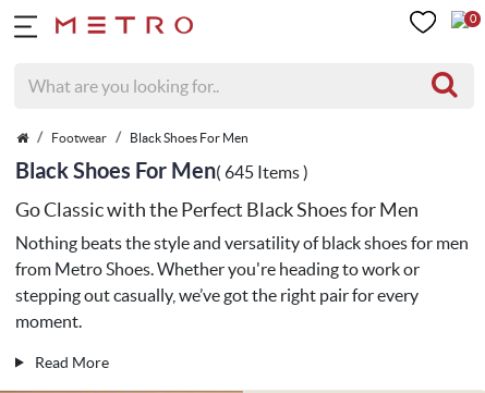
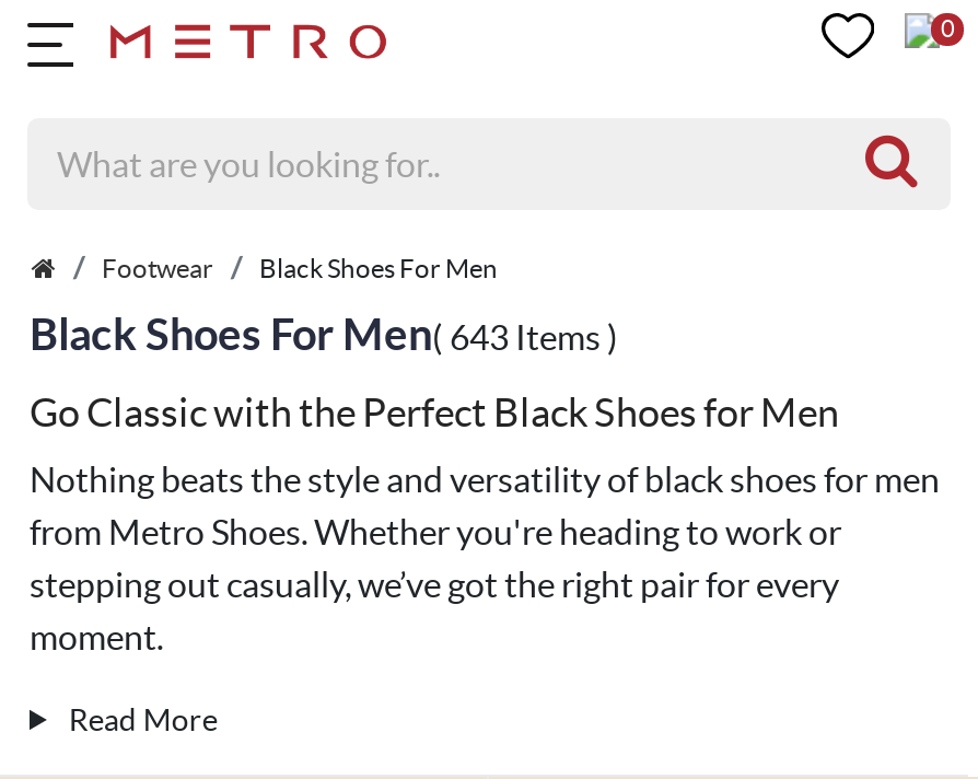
- Black Shoes For Men ( 645 Items )
+ Black Shoes For Men ( 643 Items )
